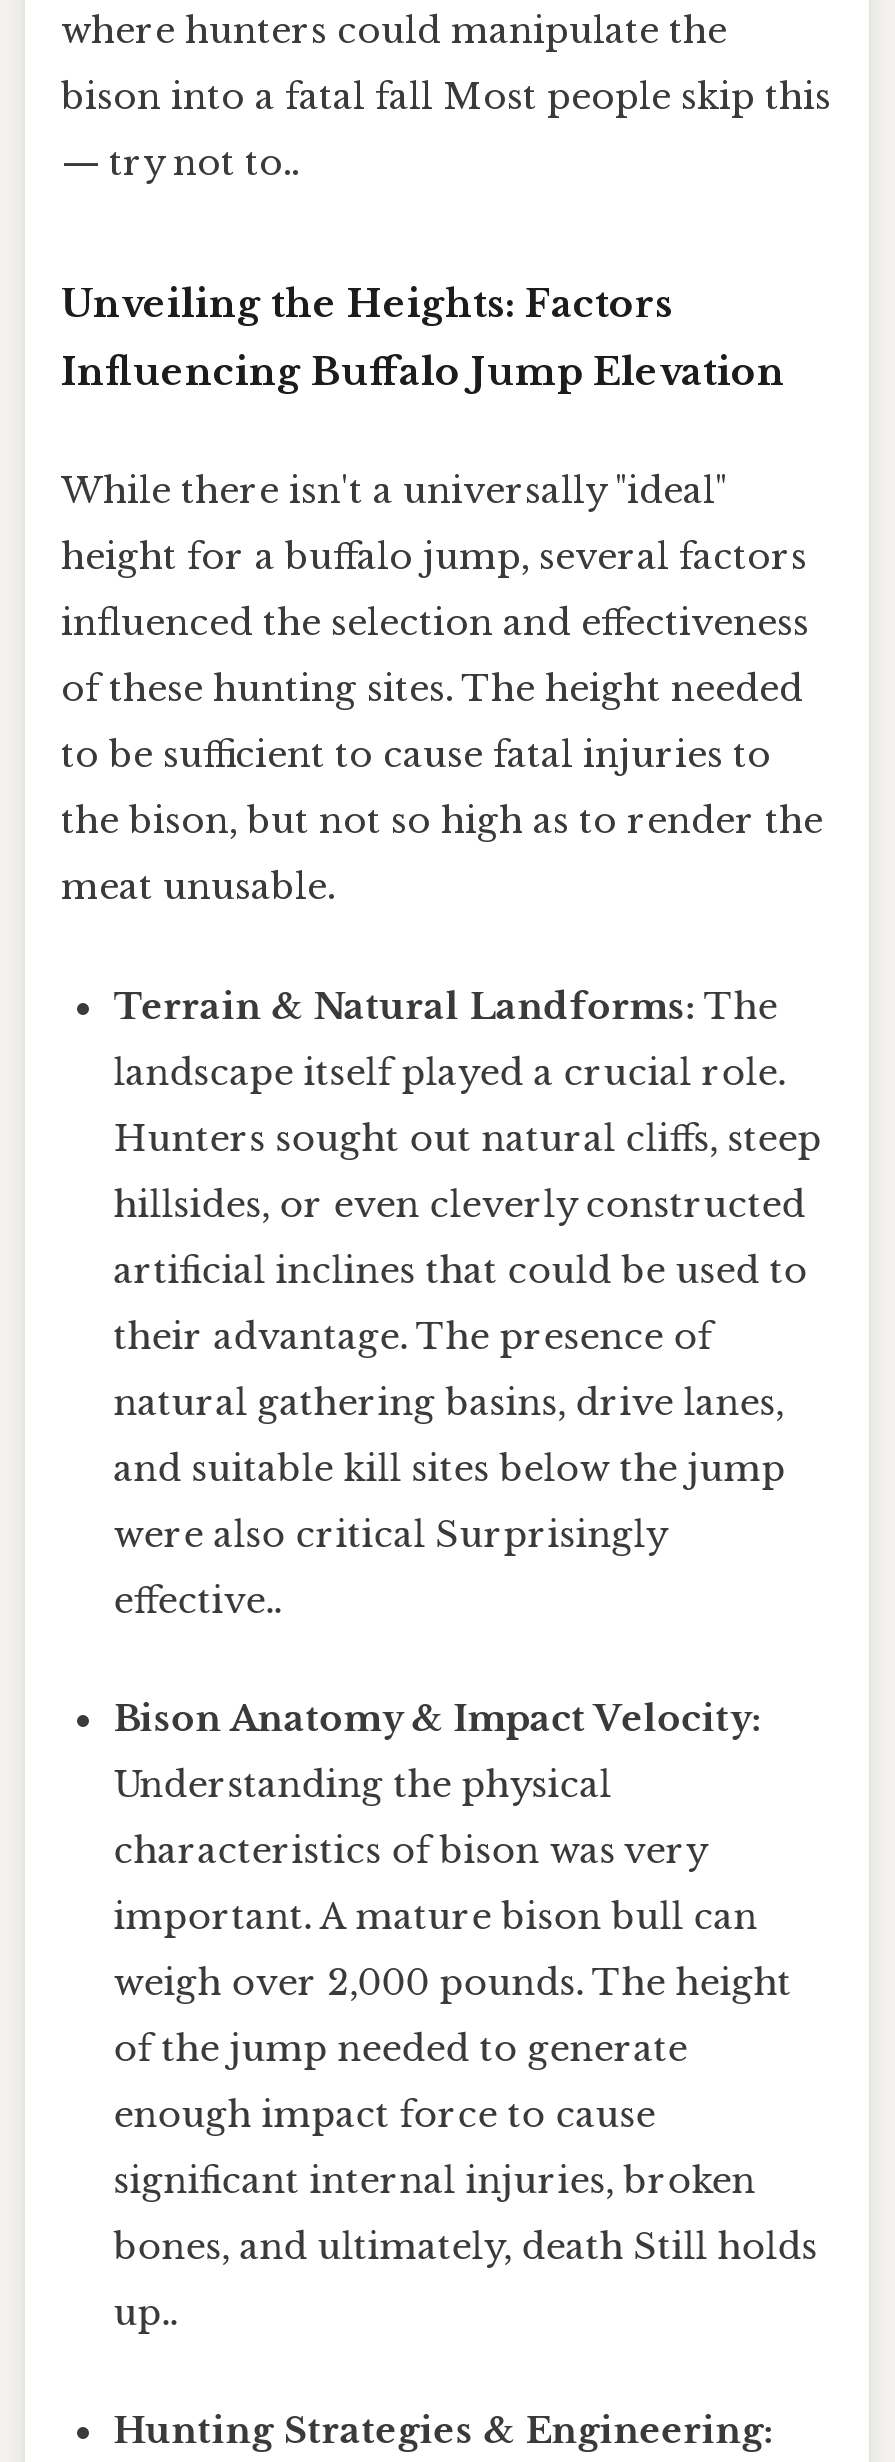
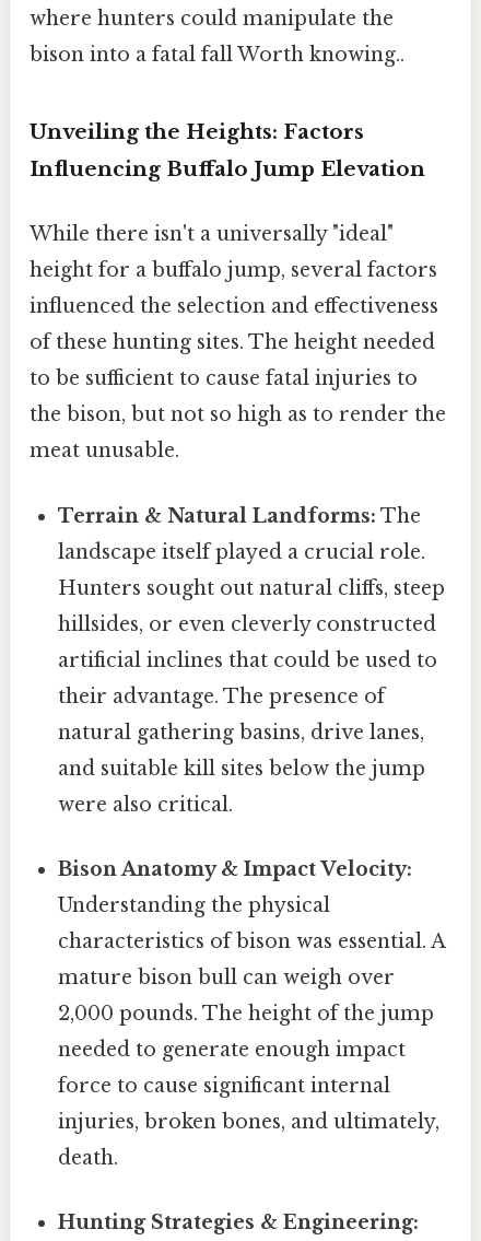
- bison into a fatal fall Most people skip this
- — try not to..
+ bison into a fatal fall Worth knowing..

- were also critical Surprisingly
- effective..
+ were also critical.

- characteristics of bison was very
- important. A mature bison bull can
- weigh over 2,000 pounds. The height
- of the jump needed to generate
- enough impact force to cause
- significant internal injuries, broken
- bones, and ultimately, death Still holds
- up..
+ characteristics of bison was essential. A
+ mature bison bull can weigh over
+ 2,000 pounds. The height of the jump
+ needed to generate enough impact
+ force to cause significant internal
+ injuries, broken bones, and ultimately,
+ death.
